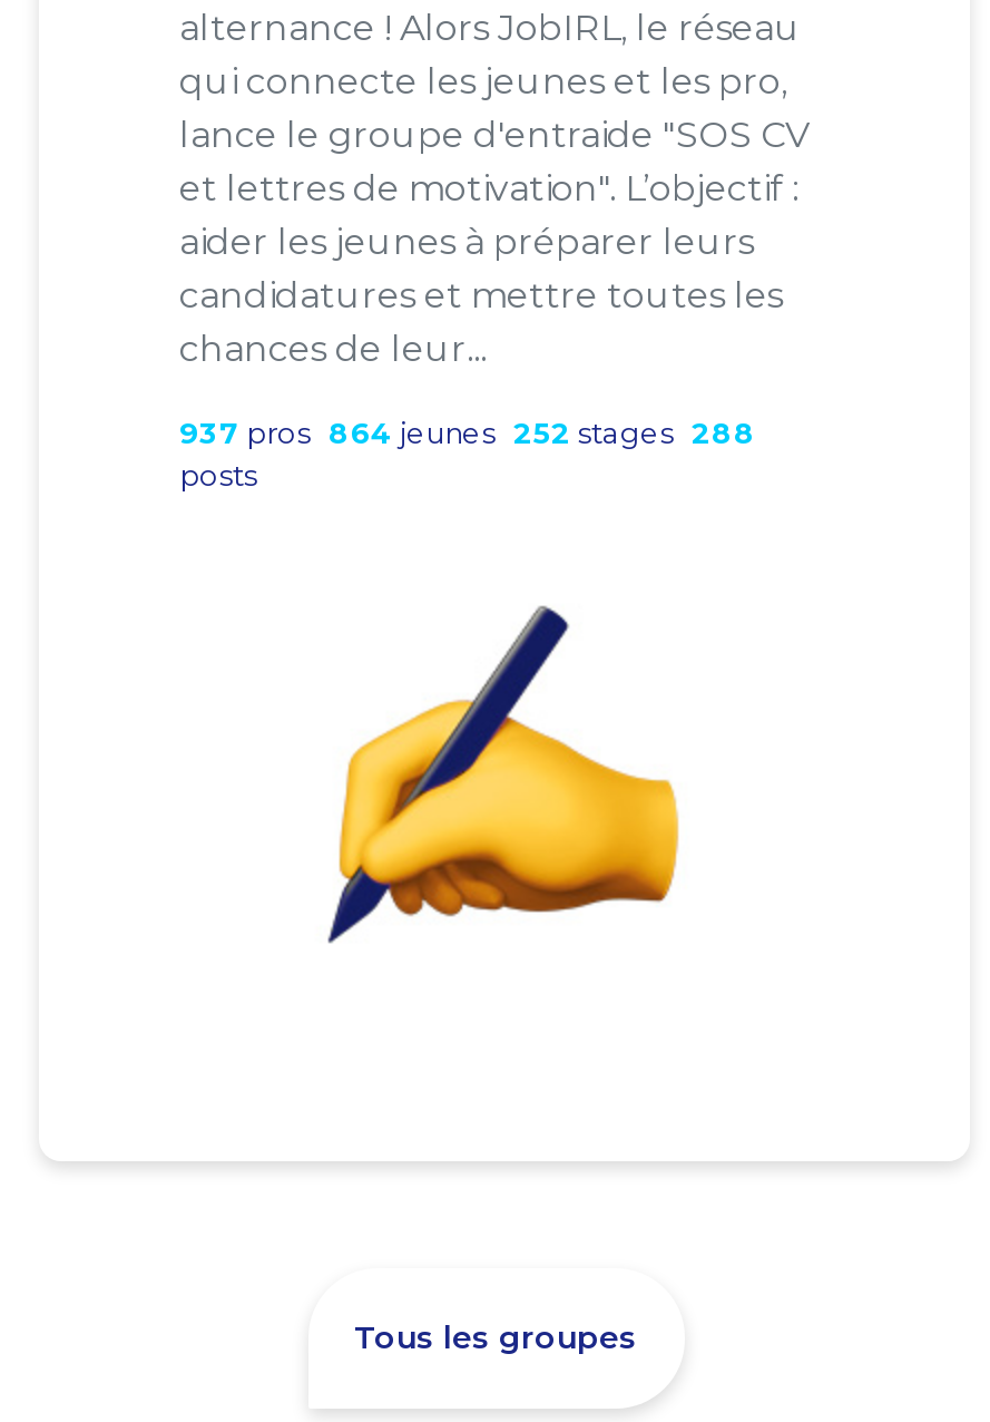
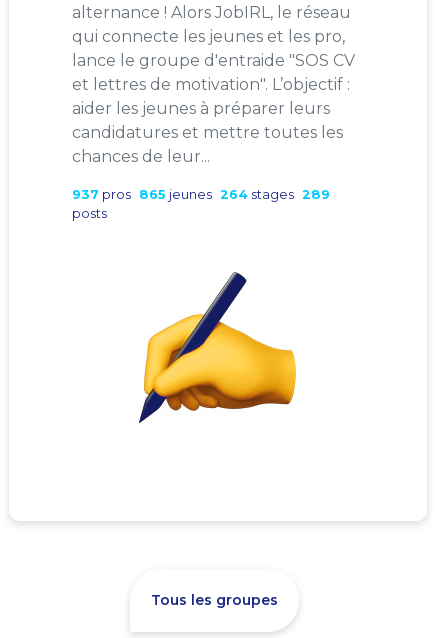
- 937 pros 864 jeunes 252 stages 288
+ 937 pros 865 jeunes 264 stages 289
